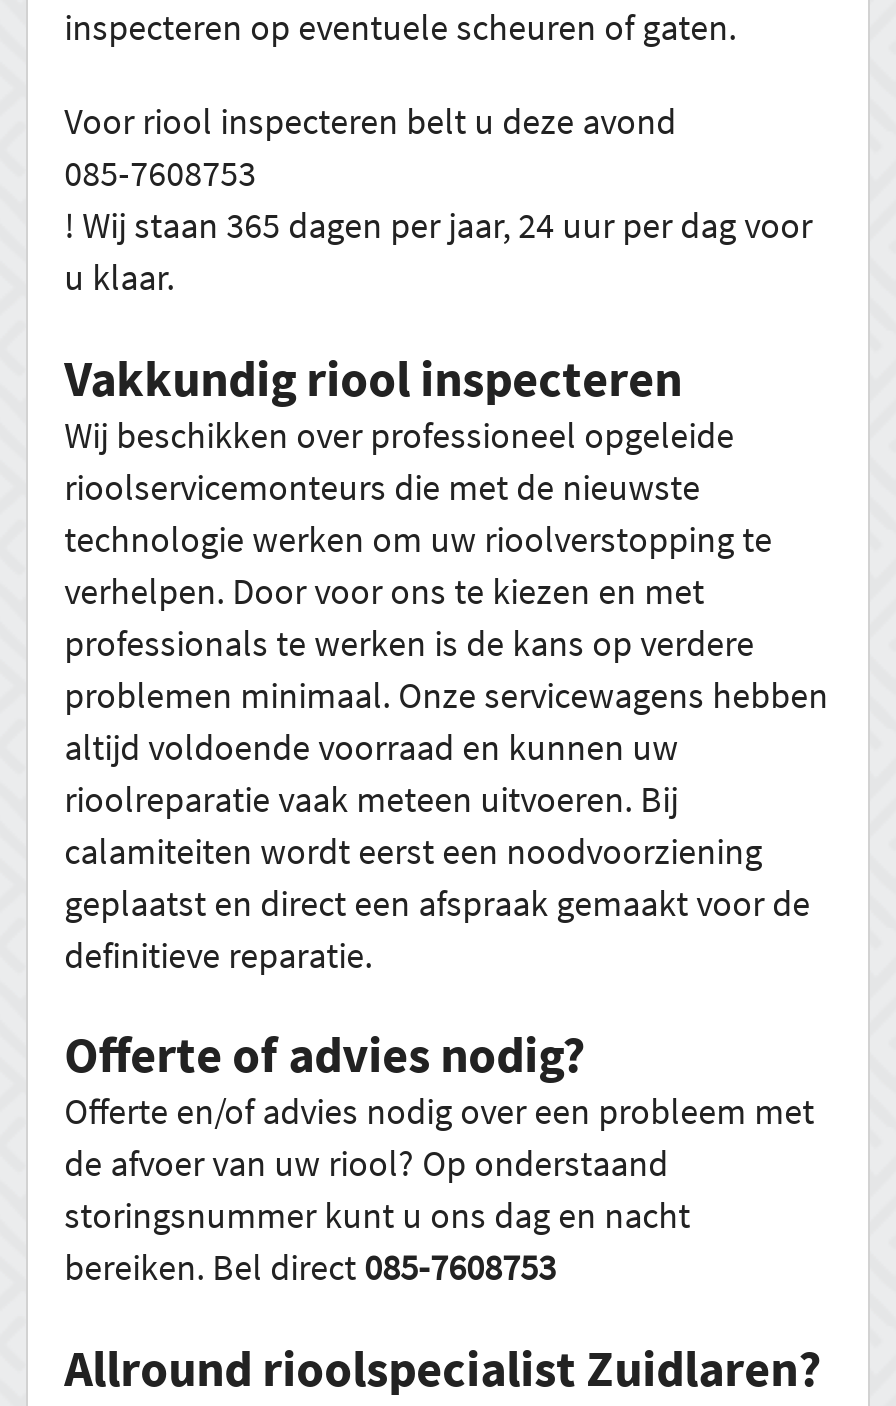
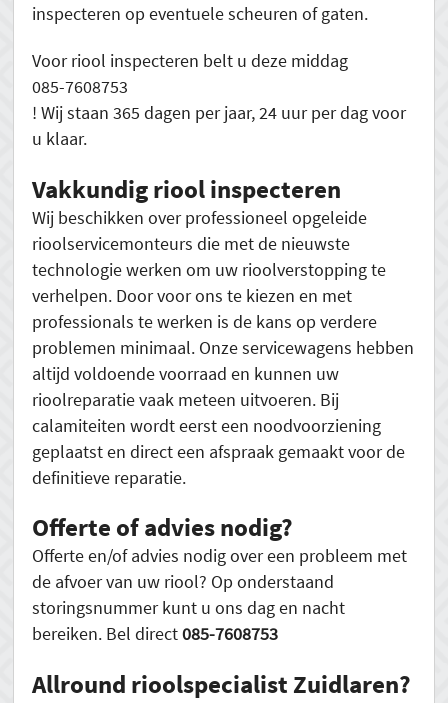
- Voor riool inspecteren belt u deze avond
+ Voor riool inspecteren belt u deze middag
